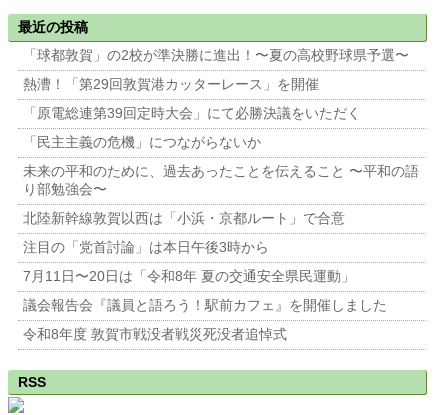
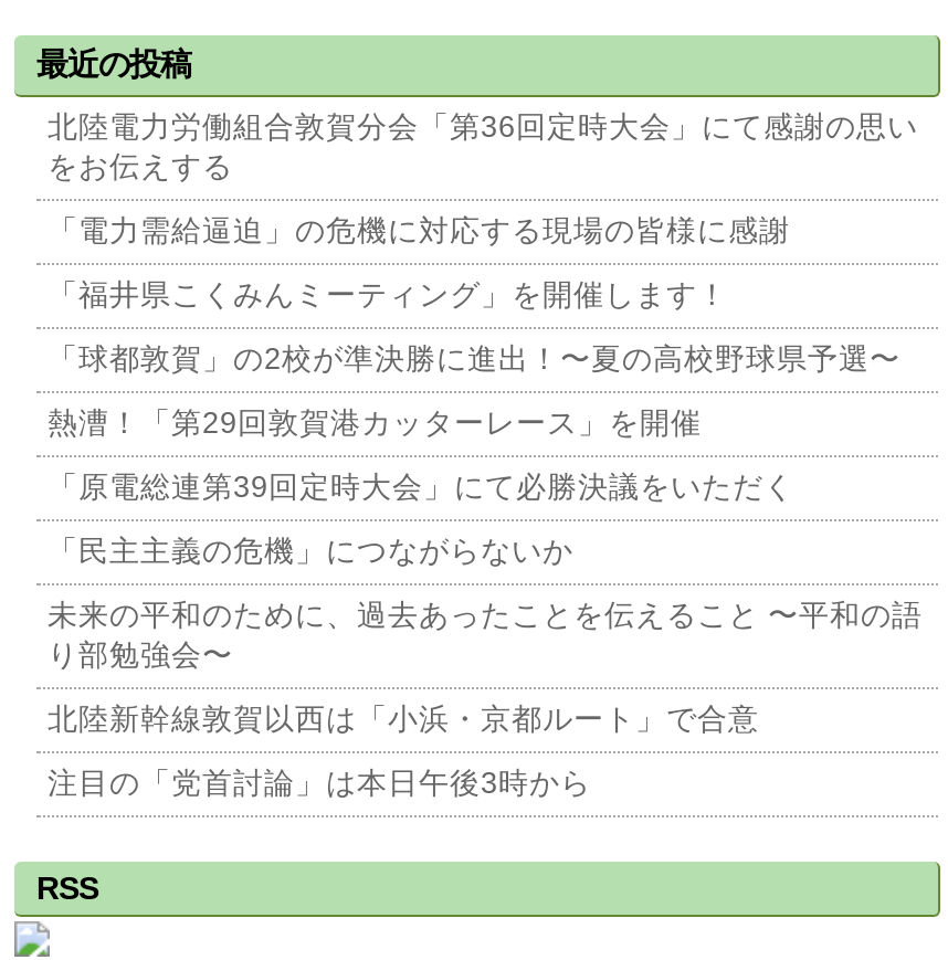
+ 北陸電力労働組合敦賀分会「第36回定時大会」にて感謝の思い
+ をお伝えする
+ 「電力需給逼迫」の危機に対応する現場の皆様に感謝
+ 「福井県こくみんミーティング」を開催します！

moved down: 「球都敦賀」の2校が準決勝に進出！〜夏の高校野球県予選〜 | 熱漕！「第29回敦賀港カッターレース」を開催 | 「原電総連第39回定時大会」にて必勝決議をいただく | 「民主主義の危機」につながらないか | 未来の平和のために、過去あったことを伝えること 〜平和の語 | り部勉強会〜 | 北陸新幹線敦賀以西は「小浜・京都ルート」で合意 | 注目の「党首討論」は本日午後3時から

- 7月11日〜20日は「令和8年 夏の交通安全県民運動」
- 議会報告会『議員と語ろう！駅前カフェ』を開催しました
- 令和8年度 敦賀市戦没者戦災死没者追悼式
